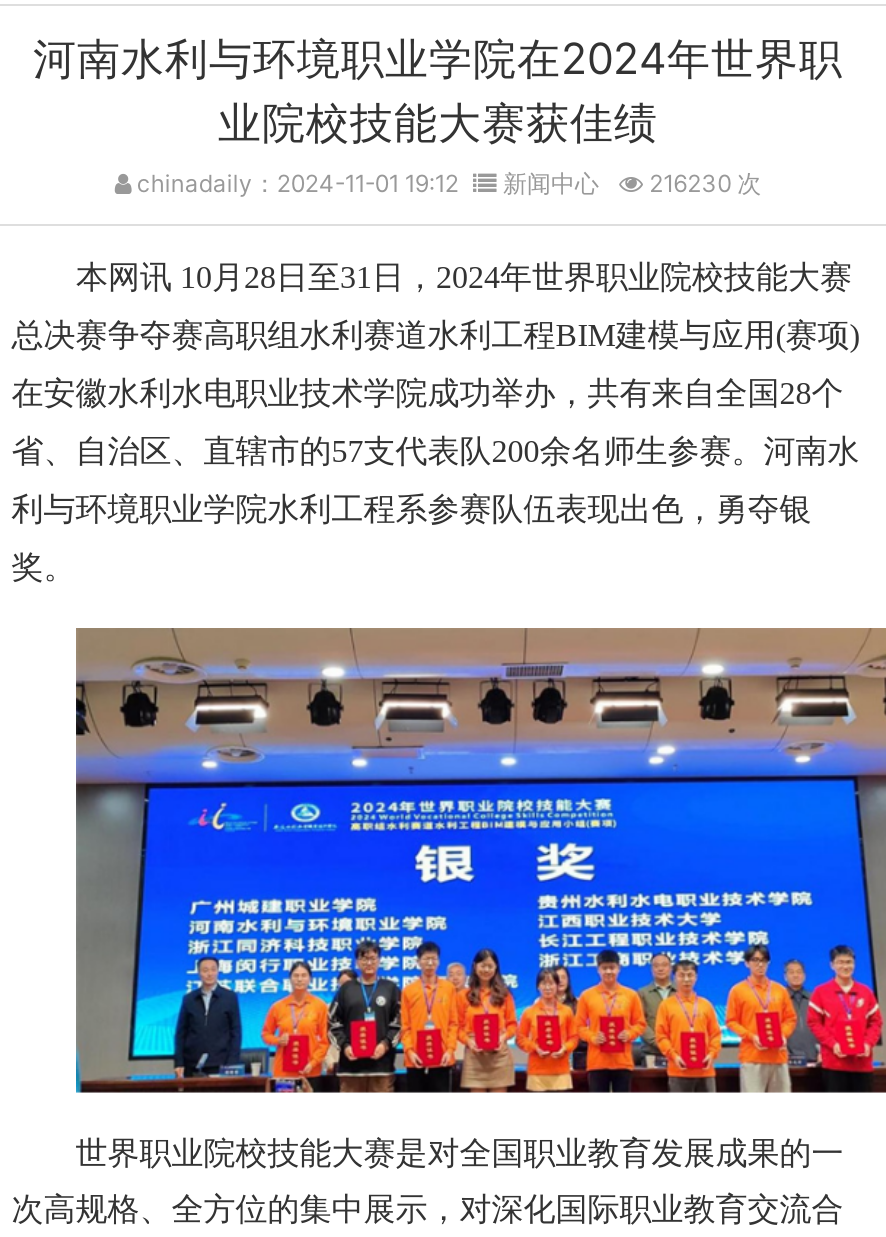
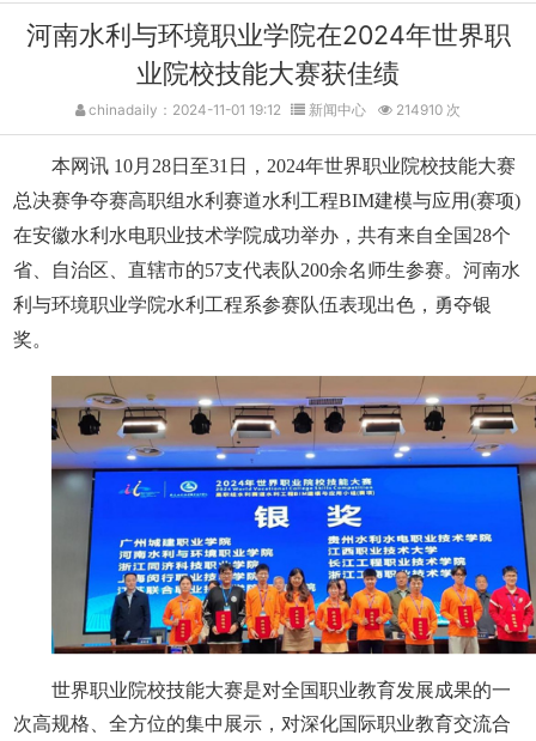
- chinadaily：2024-11-01 19:12 新闻中心 216230 次
+ chinadaily：2024-11-01 19:12 新闻中心 214910 次
